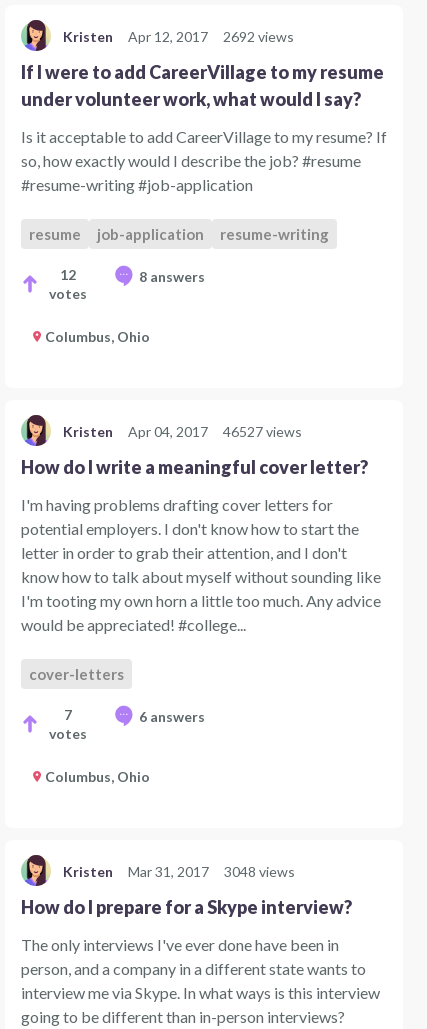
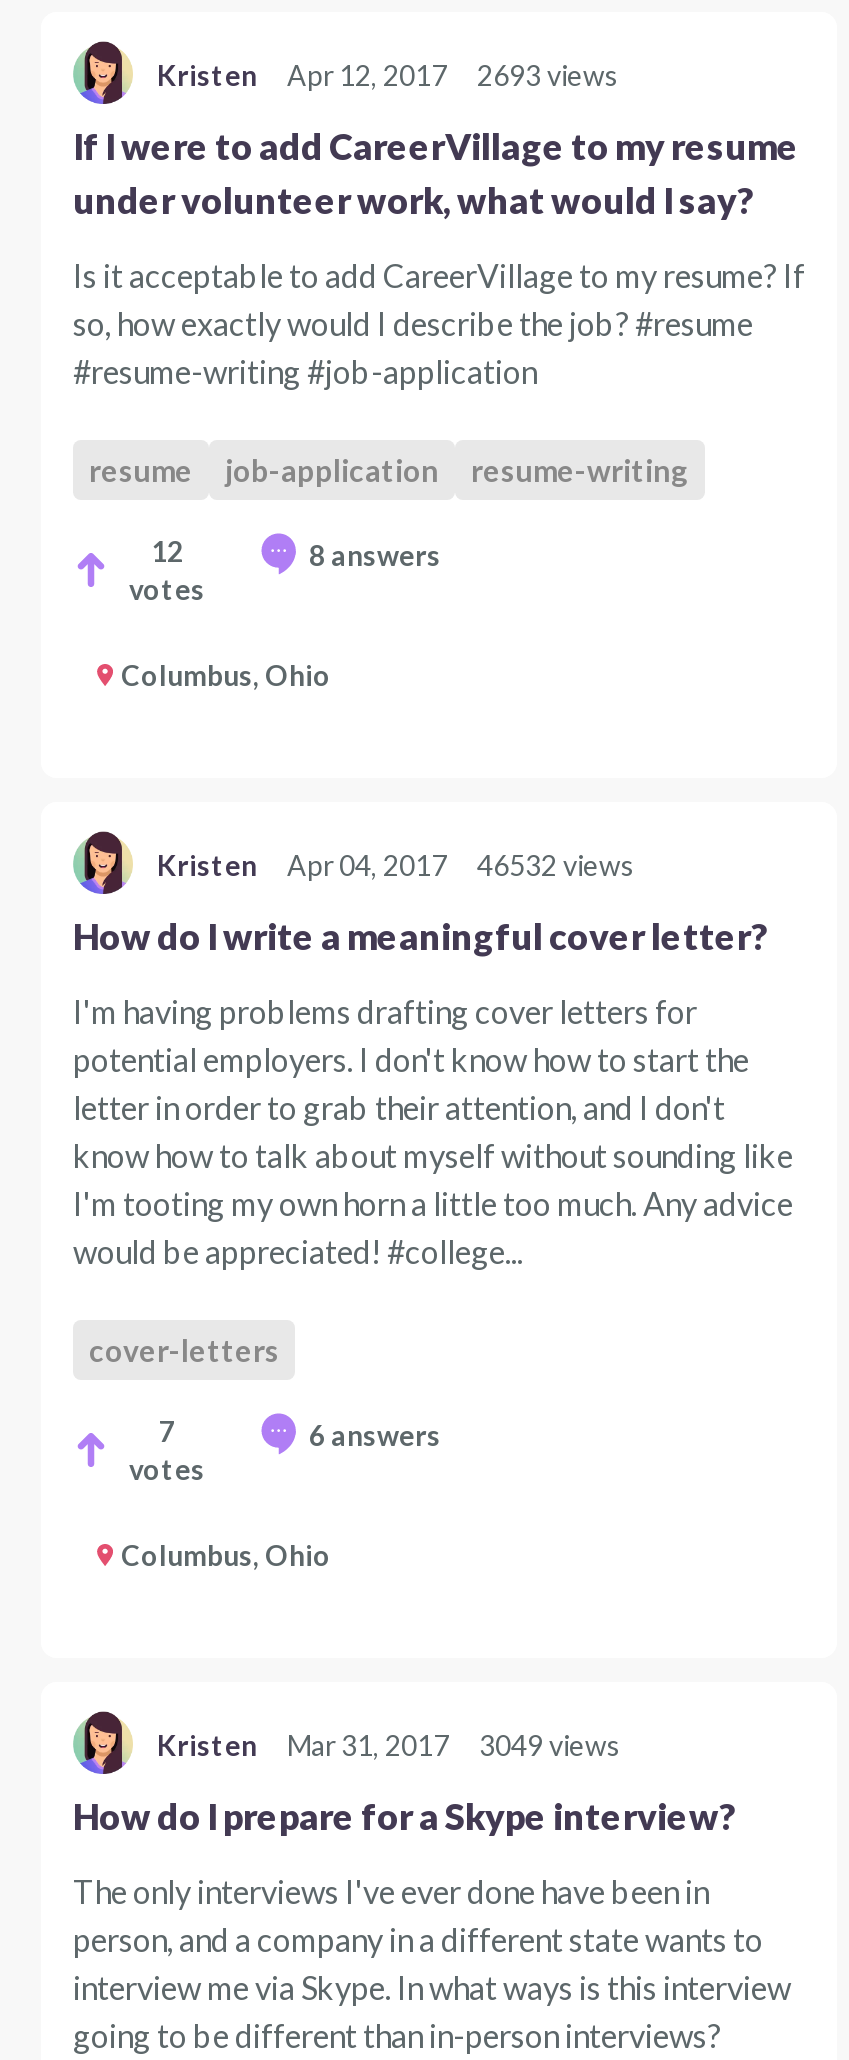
- Kristen Apr 12, 2017 2692 views
+ Kristen Apr 12, 2017 2693 views

- Kristen Apr 04, 2017 46527 views
+ Kristen Apr 04, 2017 46532 views

- Kristen Mar 31, 2017 3048 views
+ Kristen Mar 31, 2017 3049 views
